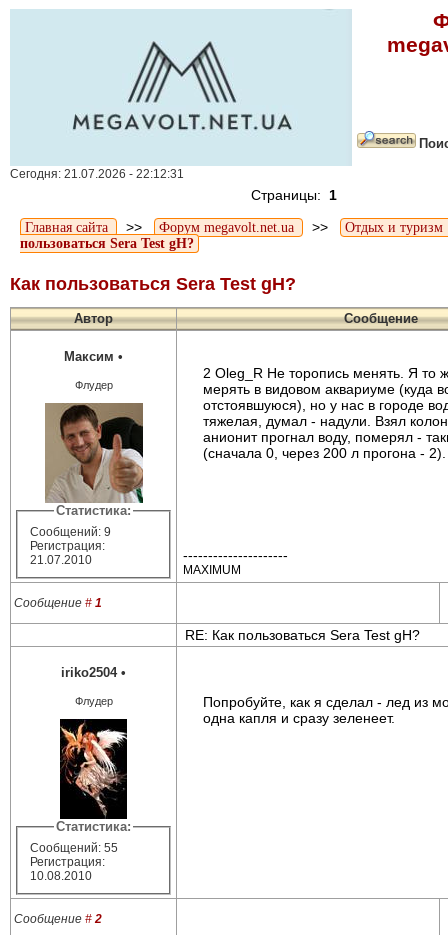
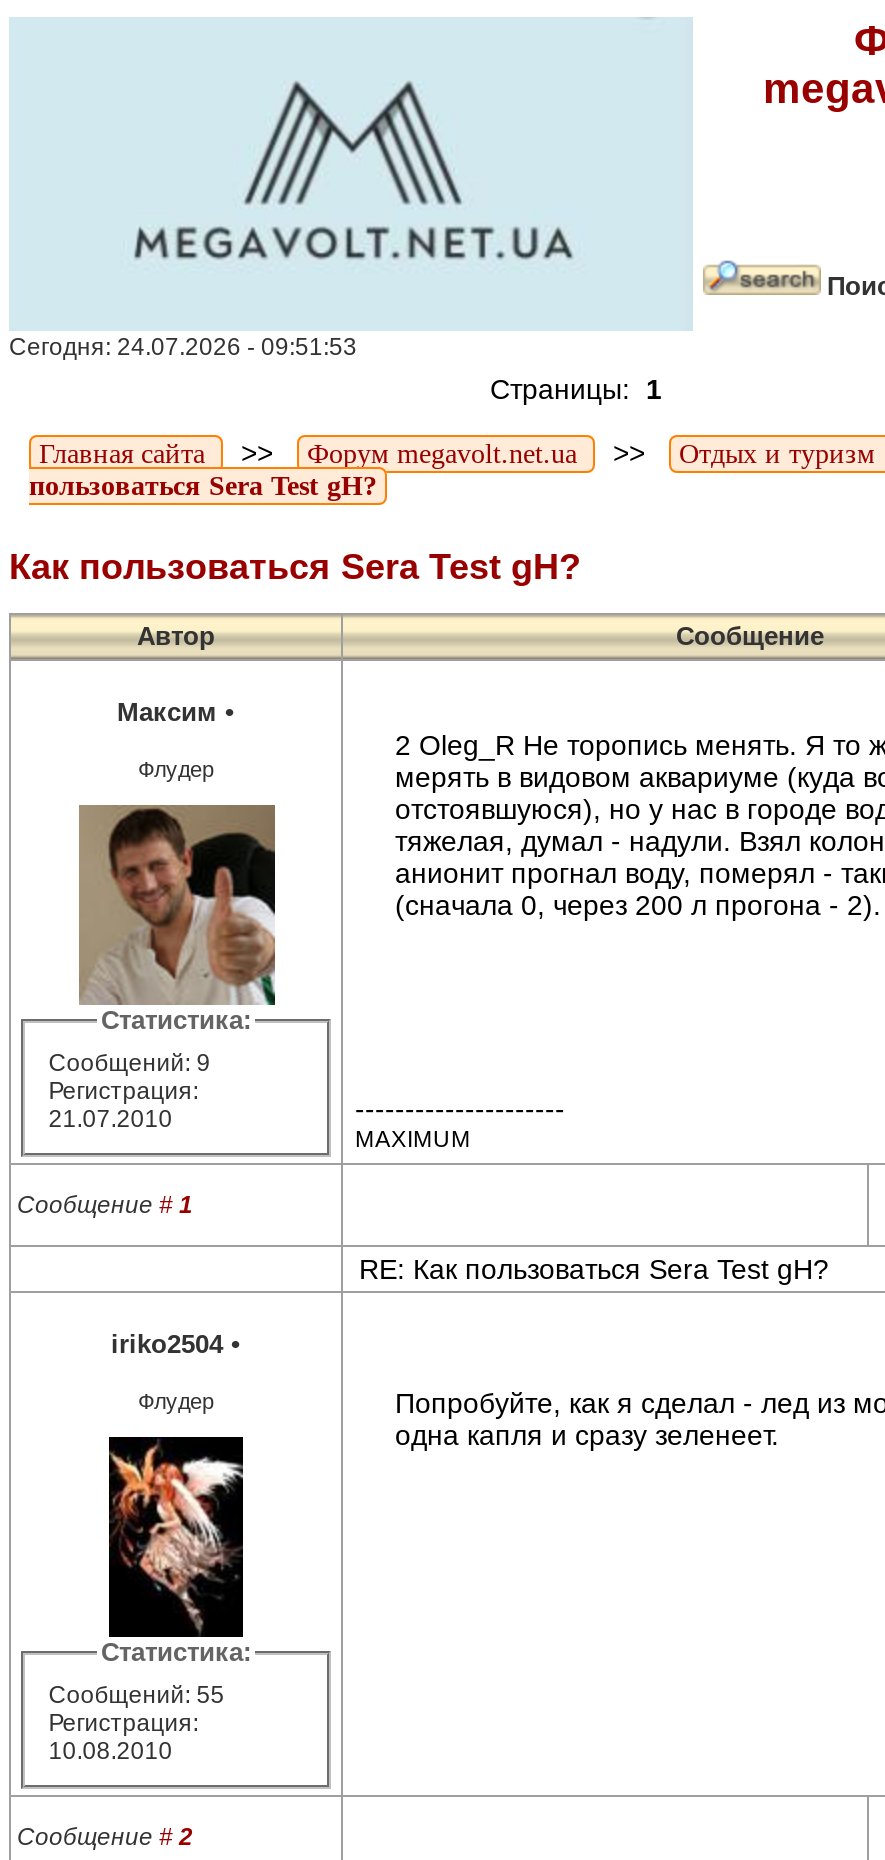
- Сегодня: 21.07.2026 - 22:12:31
+ Сегодня: 24.07.2026 - 09:51:53
